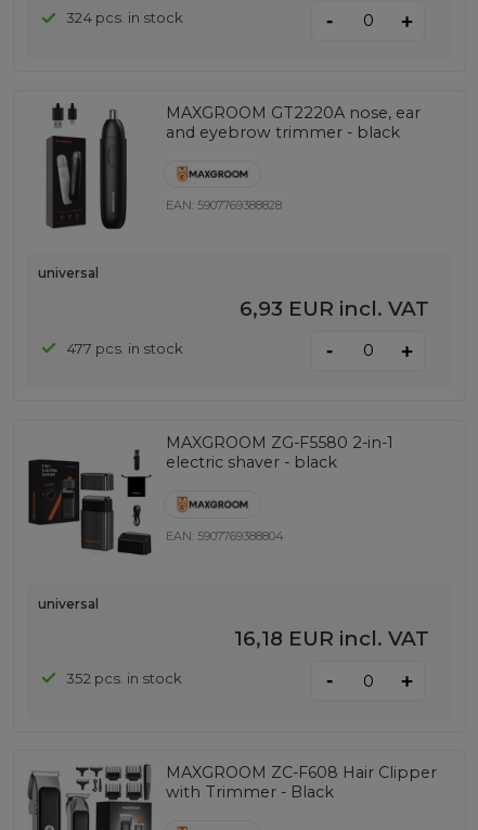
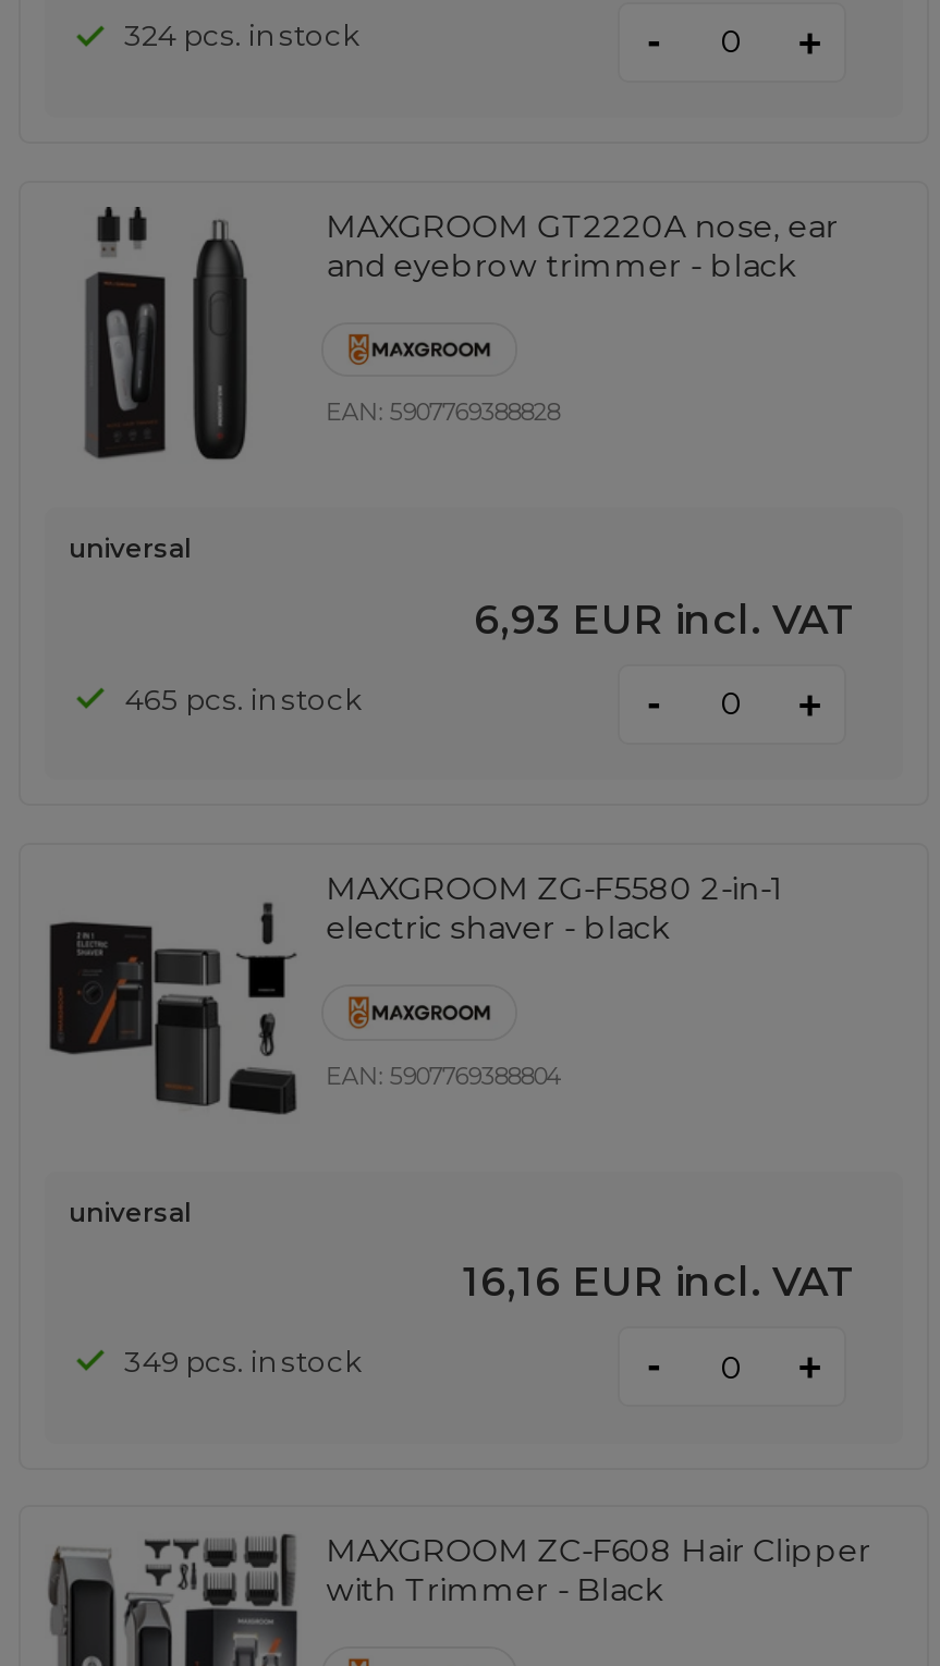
- 477 pcs. in stock
+ 465 pcs. in stock

- 16,18 EUR incl. VAT
+ 16,16 EUR incl. VAT

- 352 pcs. in stock
+ 349 pcs. in stock
